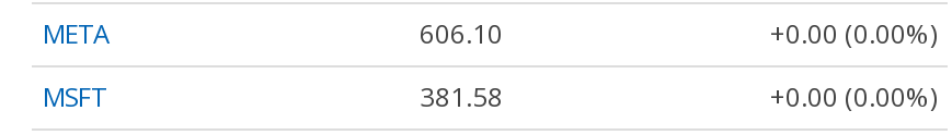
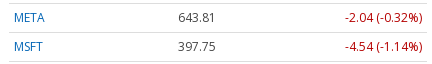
- 606.10
+ 643.81

- +0.00 (0.00%)
+ -2.04 (-0.32%)

- 381.58
+ 397.75

- +0.00 (0.00%)
+ -4.54 (-1.14%)
